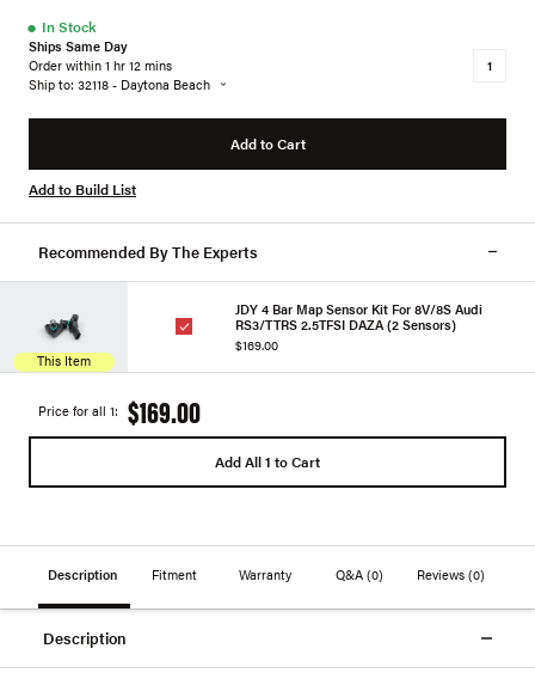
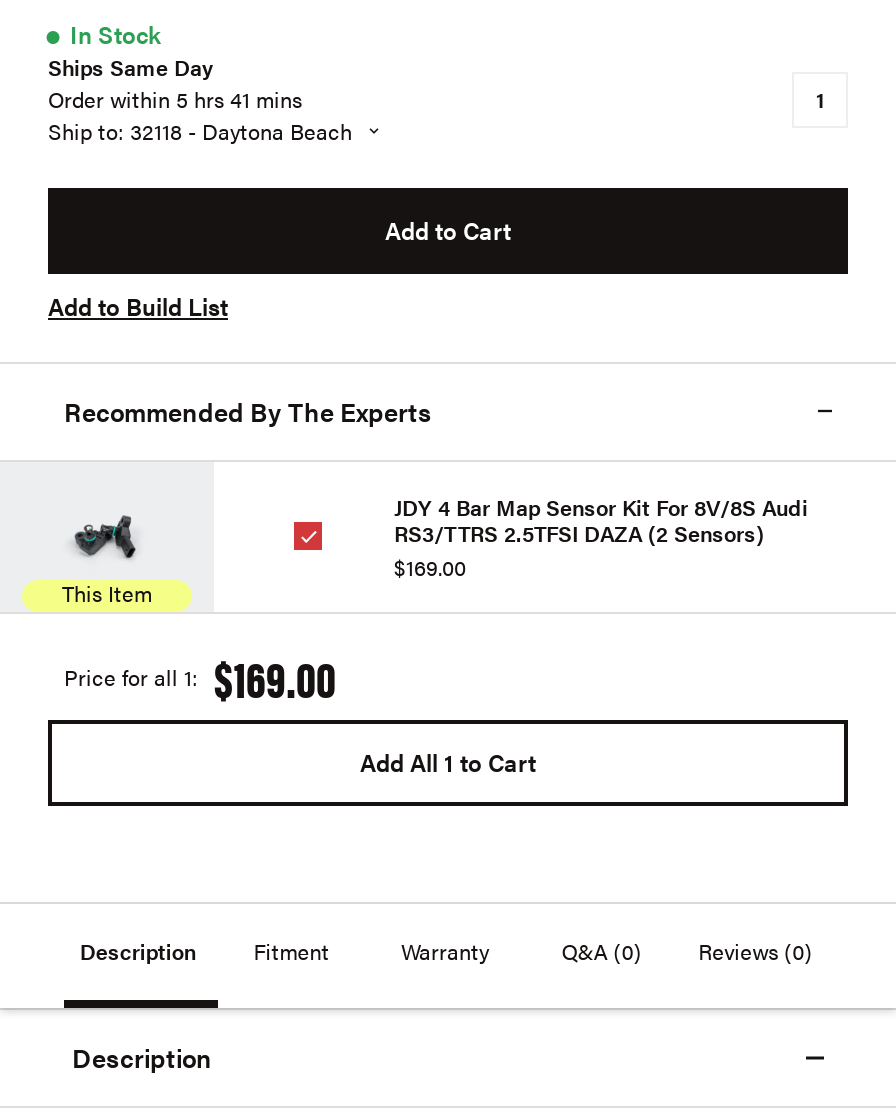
- Order within 1 hr 12 mins
+ Order within 5 hrs 41 mins
